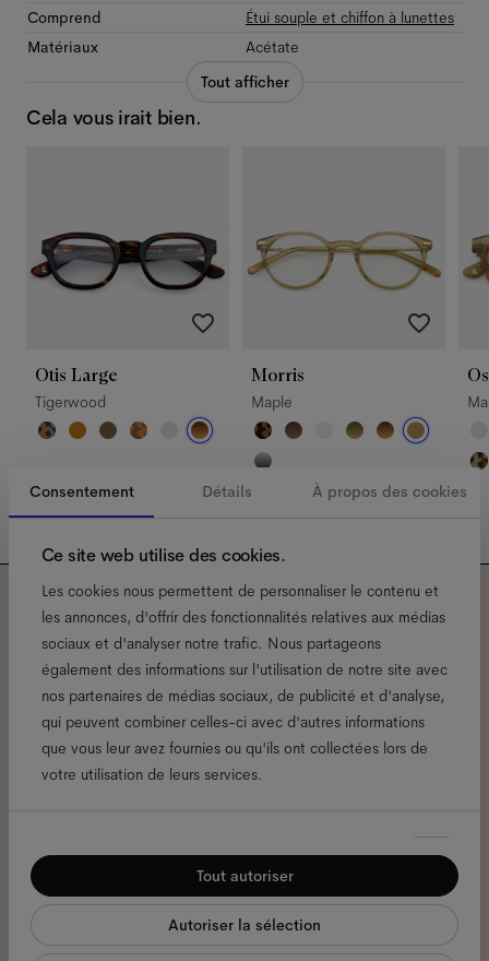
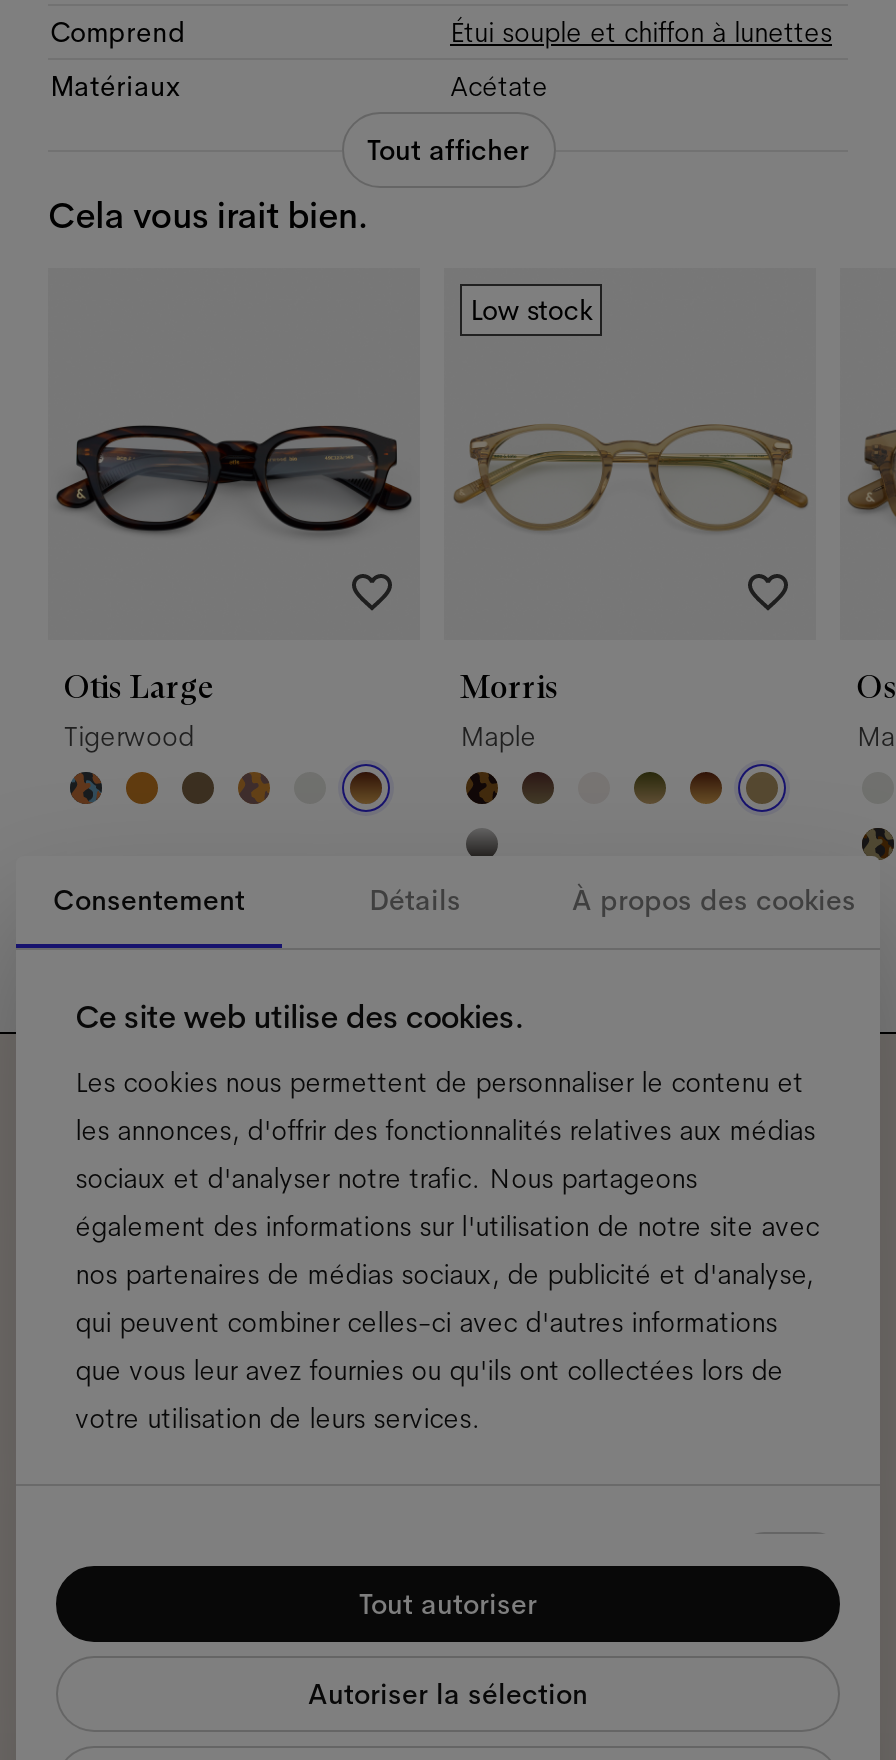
+ Low stock
